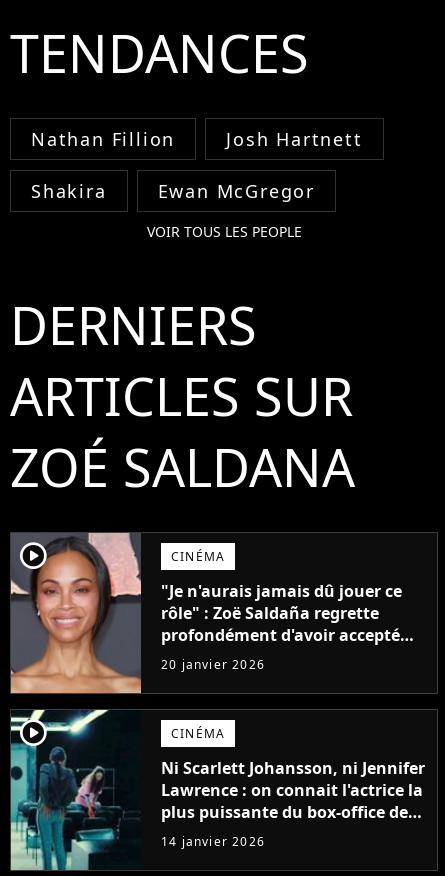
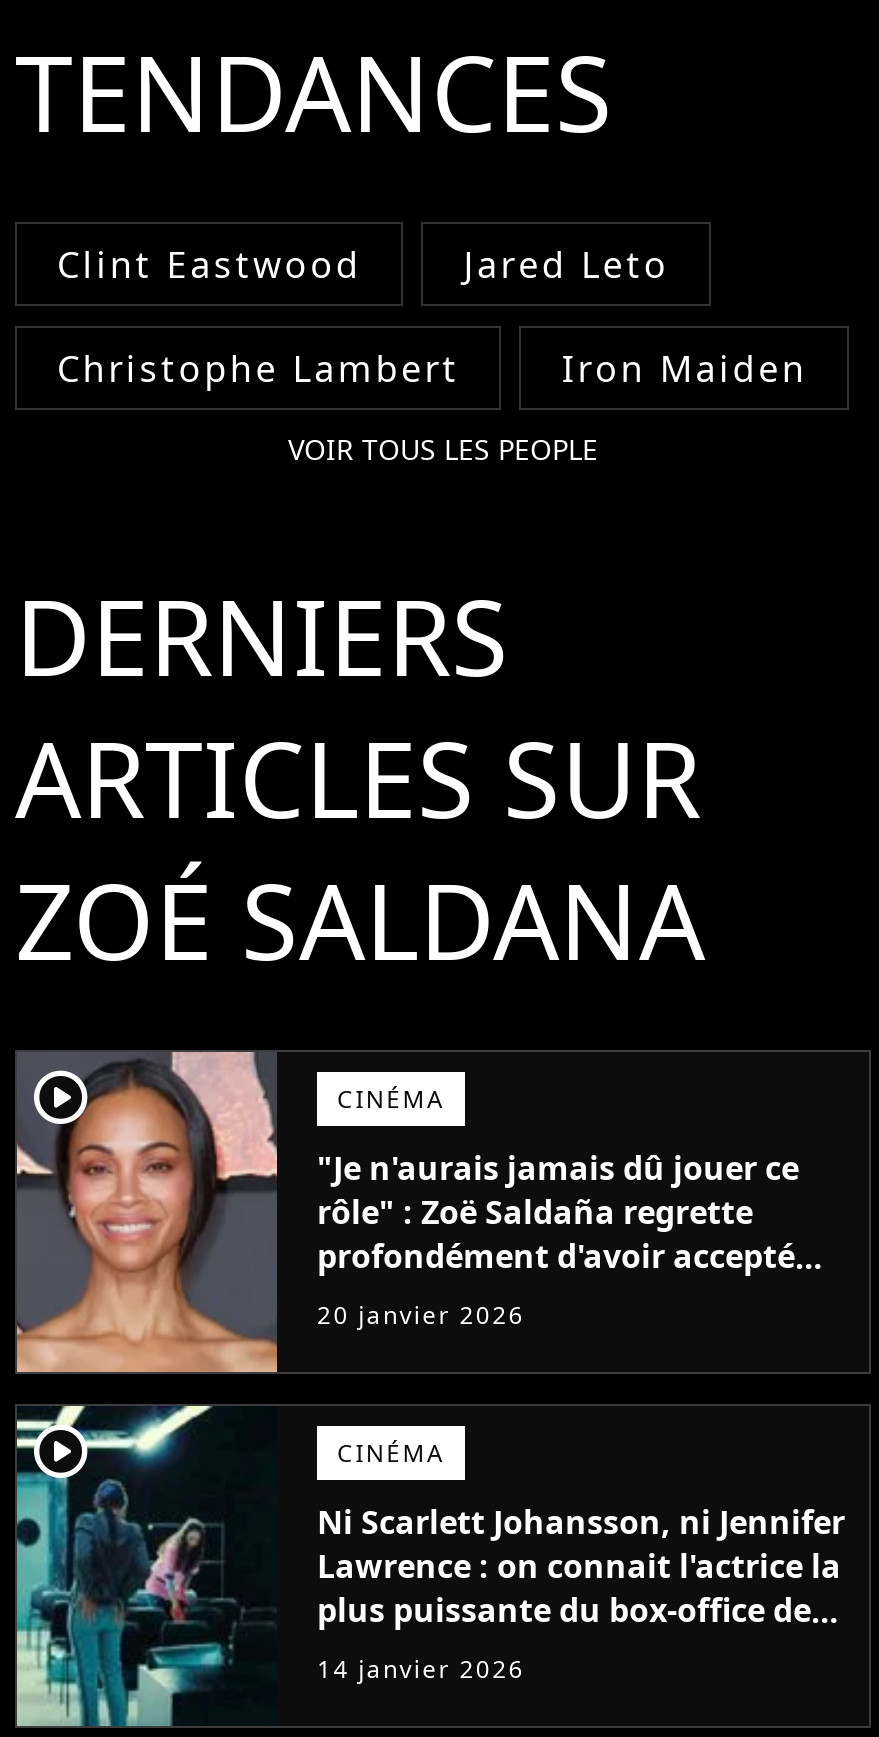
- Nathan Fillion
- Josh Hartnett
+ Clint Eastwood
+ Jared Leto

- Shakira
- Ewan McGregor
+ Christophe Lambert
+ Iron Maiden
